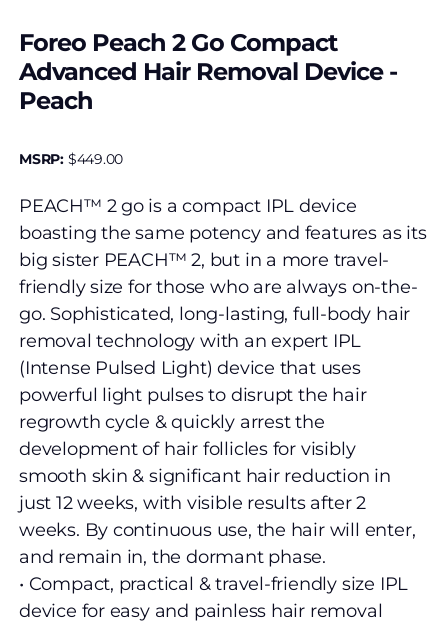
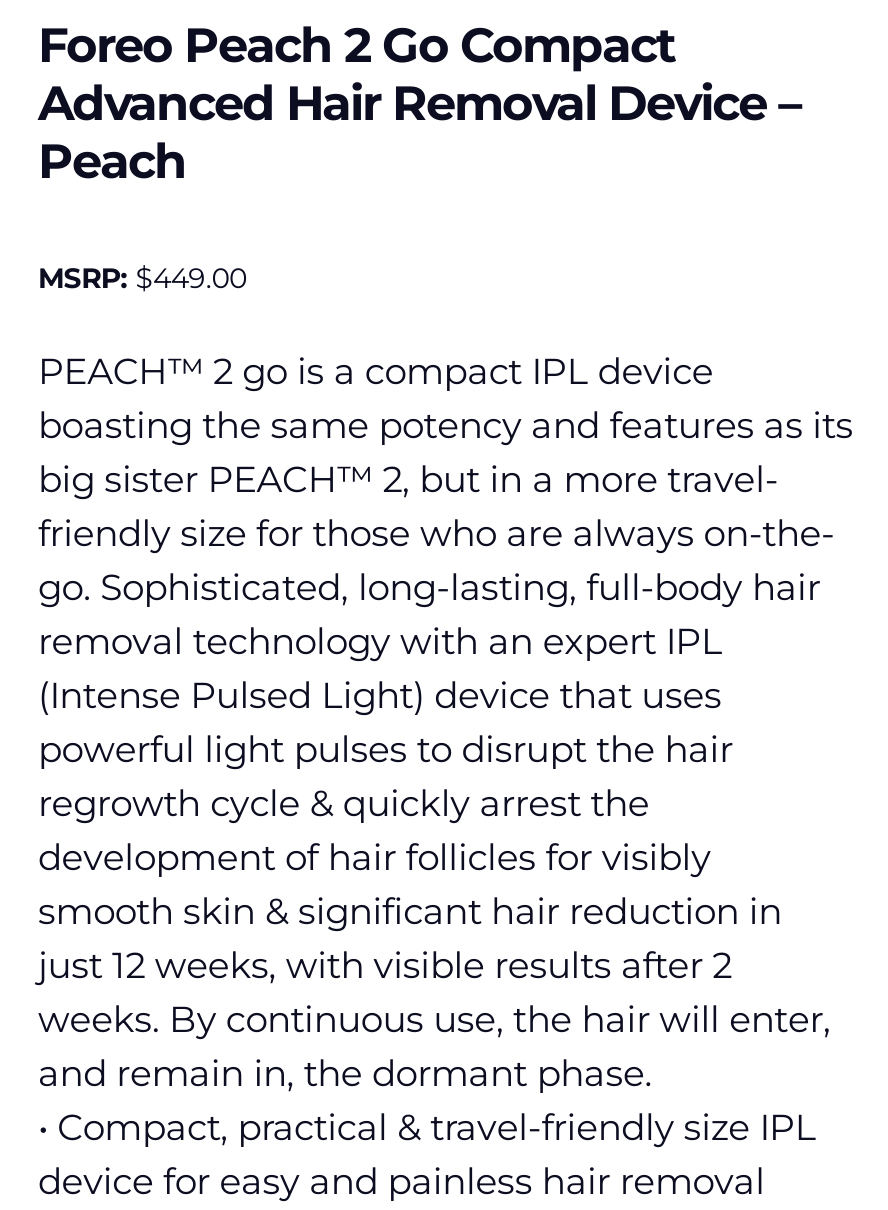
- Advanced Hair Removal Device -
+ Advanced Hair Removal Device –
